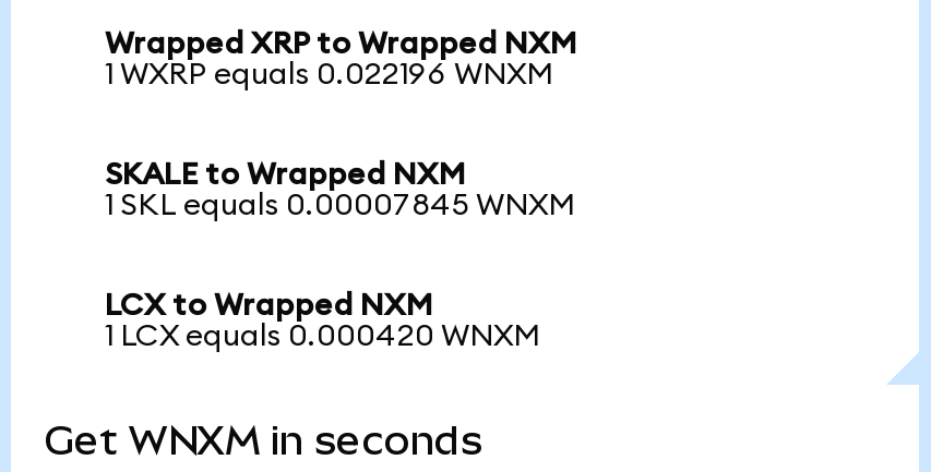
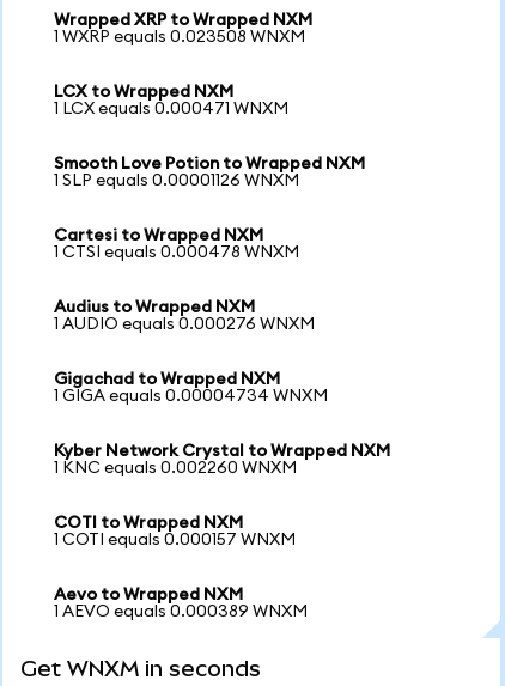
- 1 WXRP equals 0.022196 WNXM
- SKALE to Wrapped NXM
- 1 SKL equals 0.00007845 WNXM
+ 1 WXRP equals 0.023508 WNXM

moved up: LCX to Wrapped NXM

- 1 LCX equals 0.000420 WNXM
+ 1 LCX equals 0.000471 WNXM
+ Smooth Love Potion to Wrapped NXM
+ 1 SLP equals 0.00001126 WNXM
+ Cartesi to Wrapped NXM
+ 1 CTSI equals 0.000478 WNXM
+ Audius to Wrapped NXM
+ 1 AUDIO equals 0.000276 WNXM
+ Gigachad to Wrapped NXM
+ 1 GIGA equals 0.00004734 WNXM
+ Kyber Network Crystal to Wrapped NXM
+ 1 KNC equals 0.002260 WNXM
+ COTI to Wrapped NXM
+ 1 COTI equals 0.000157 WNXM
+ Aevo to Wrapped NXM
+ 1 AEVO equals 0.000389 WNXM
